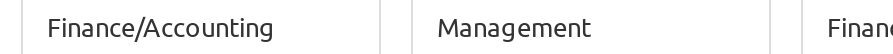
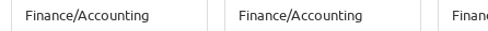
- Management
+ Finance/Accounting
